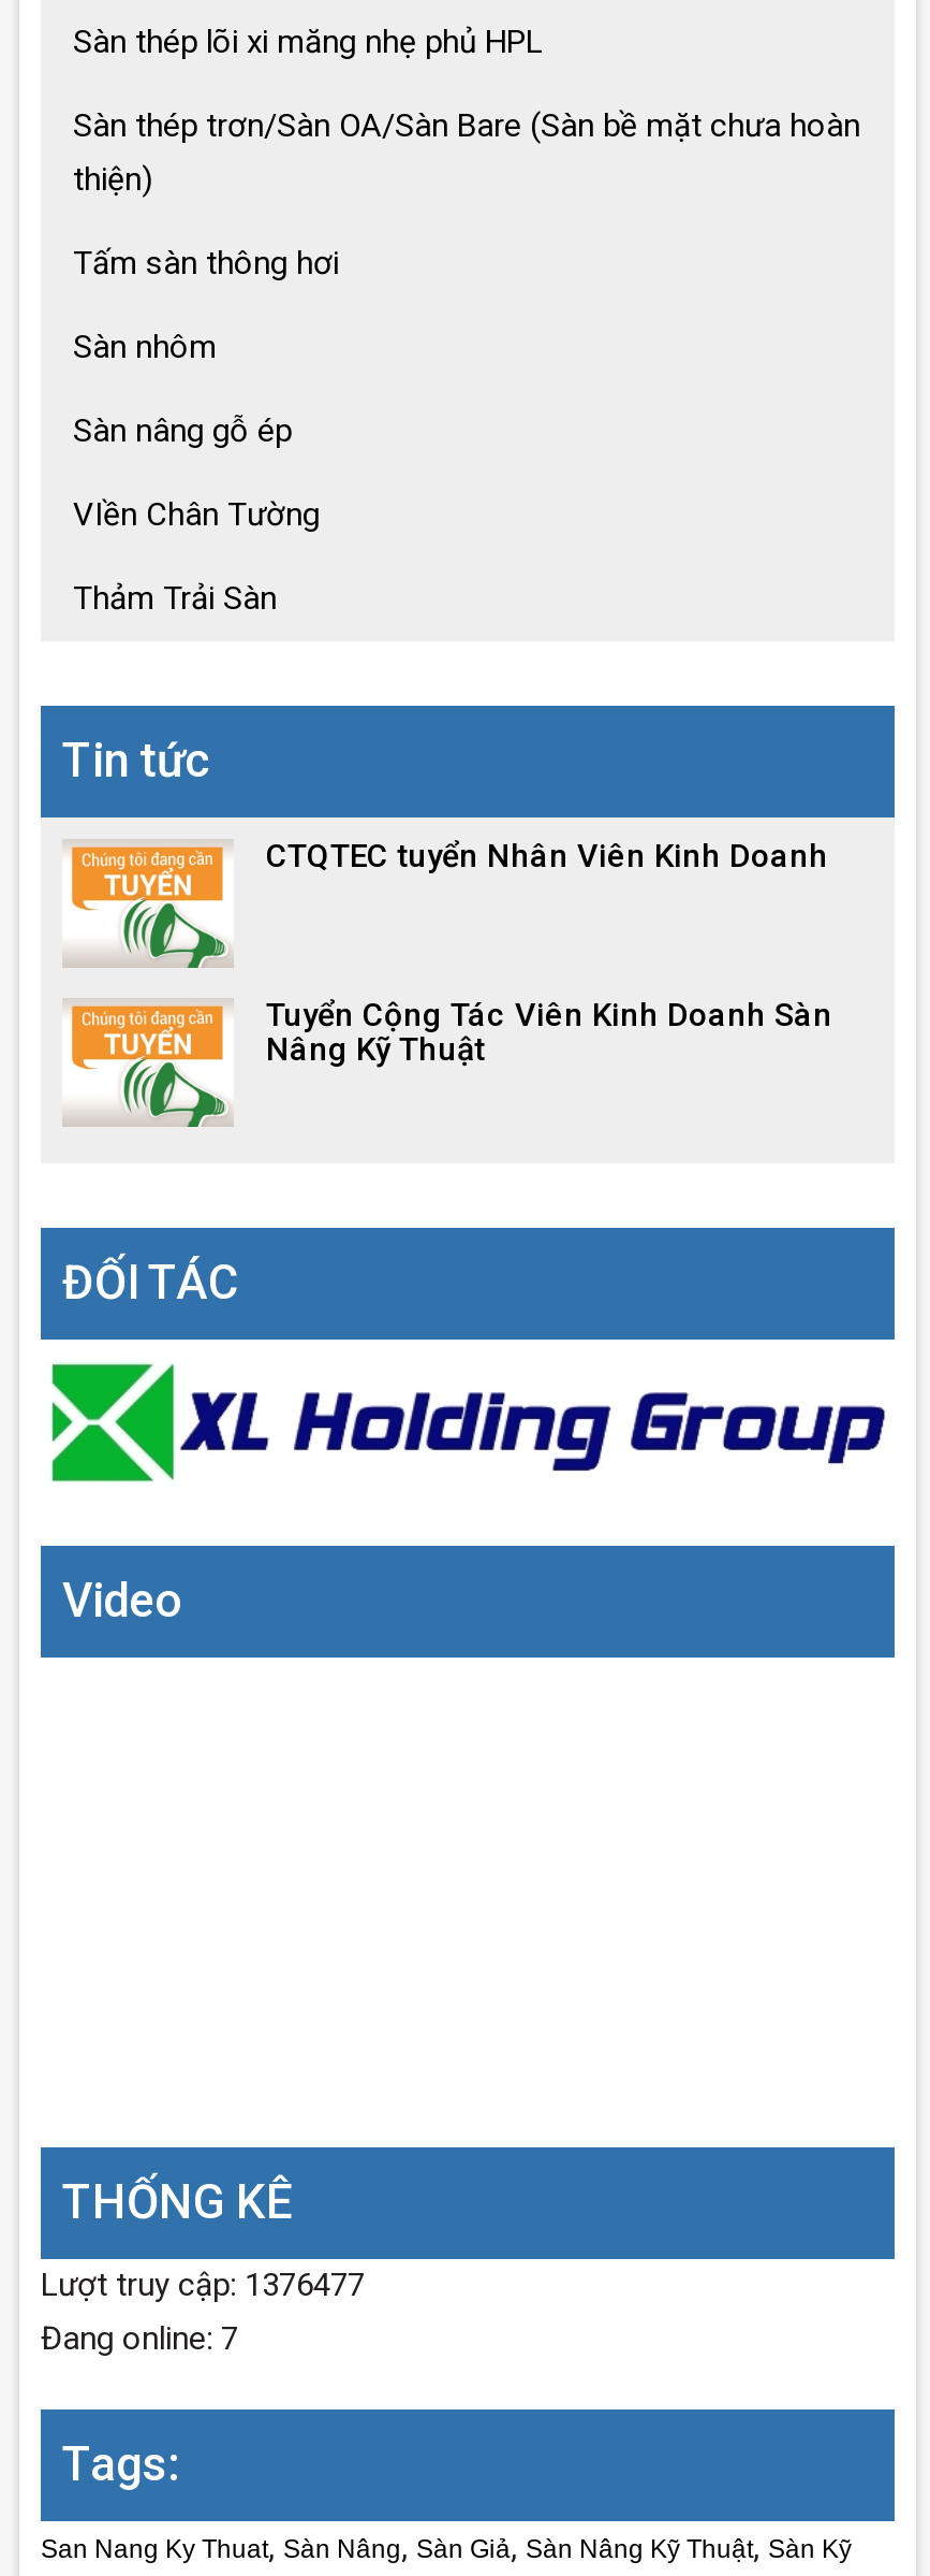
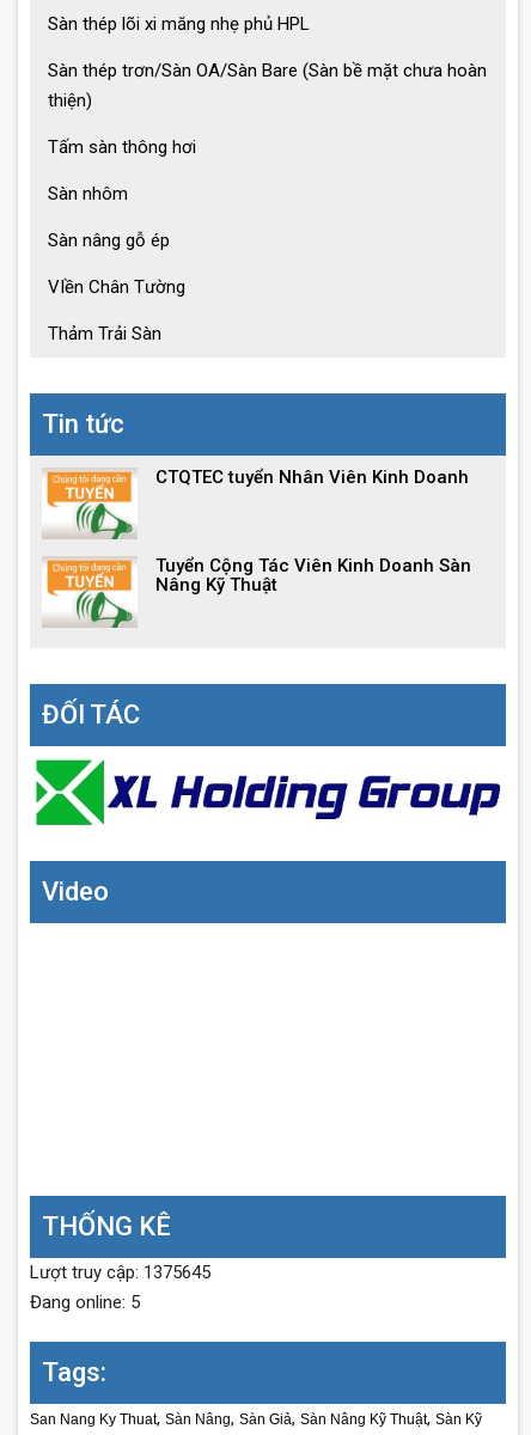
- Lượt truy cập: 1376477
+ Lượt truy cập: 1375645

- Đang online: 7
+ Đang online: 5
